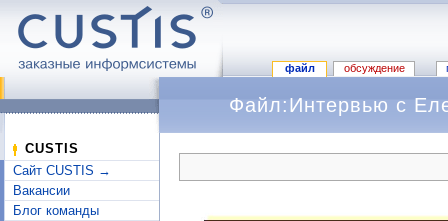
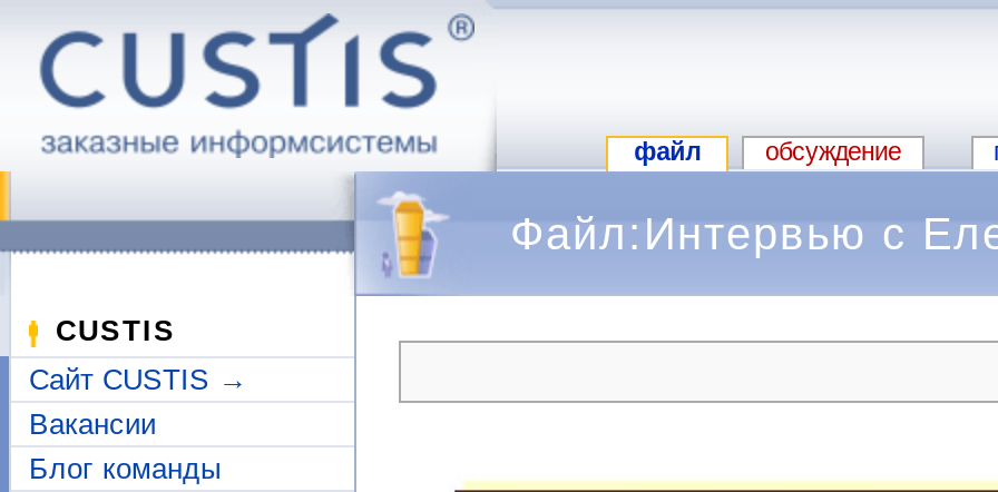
+ [image]
